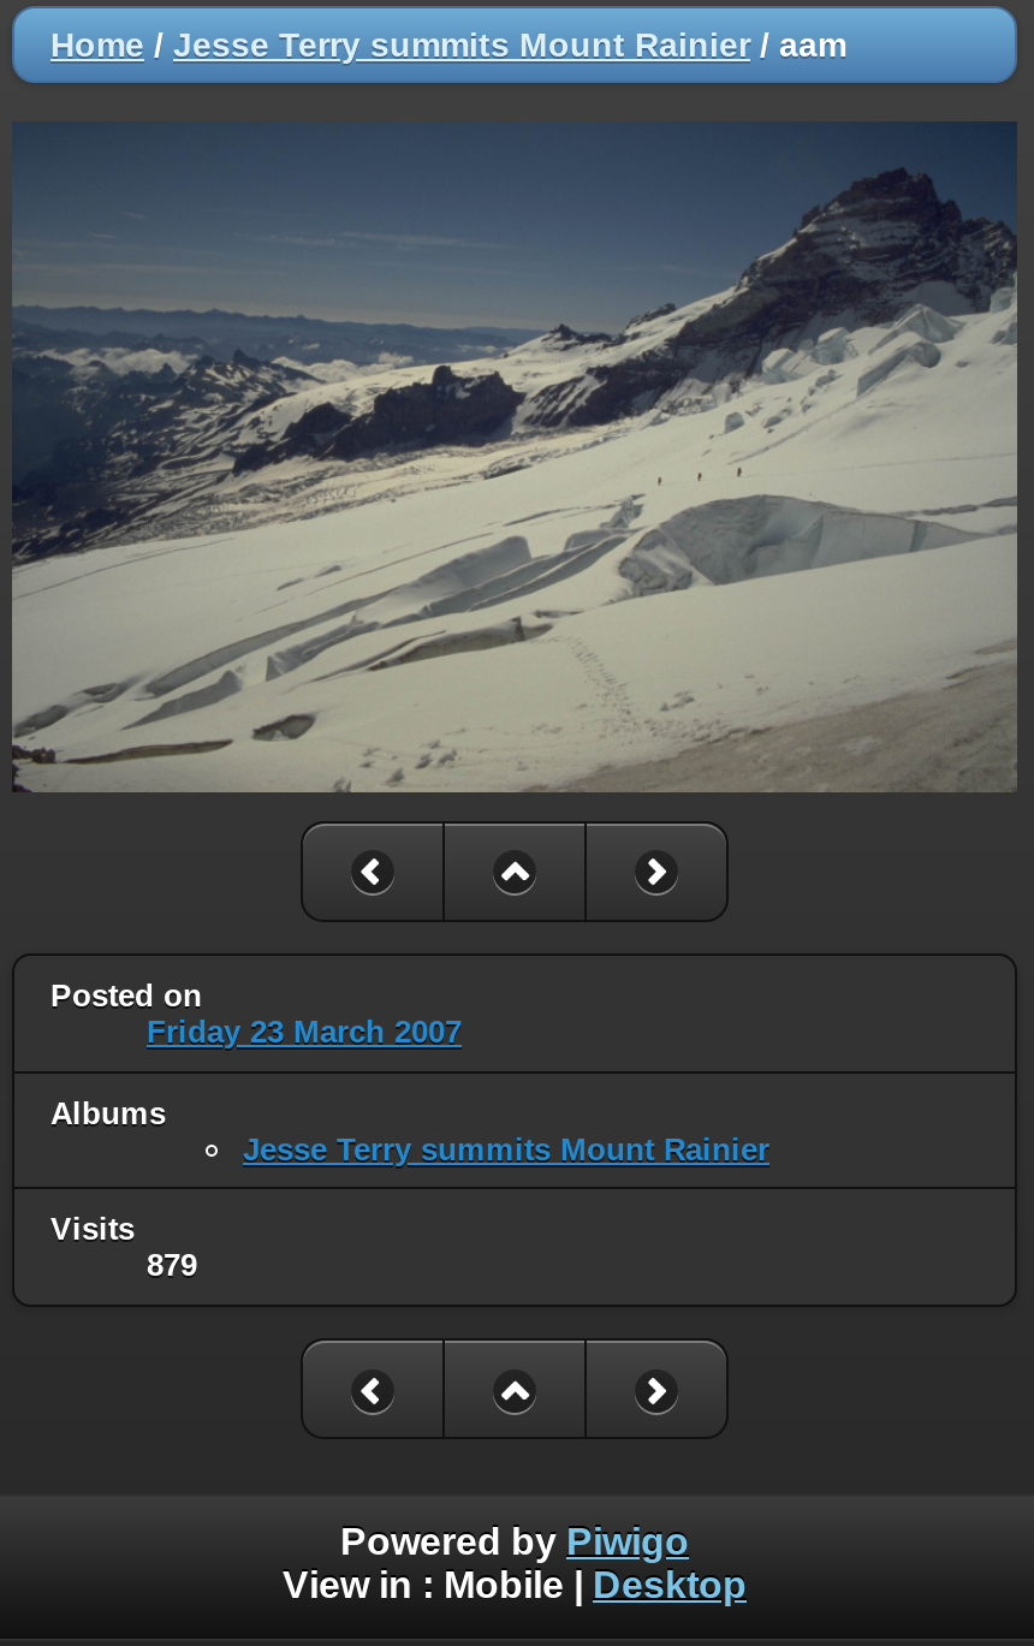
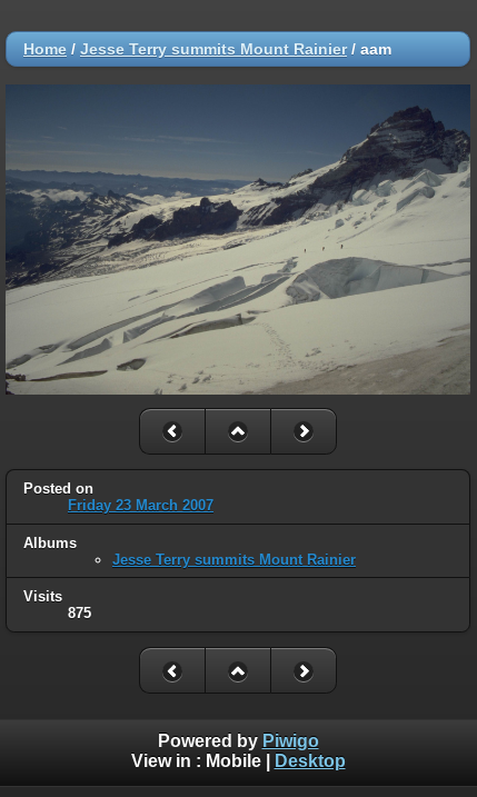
- 879
+ 875
